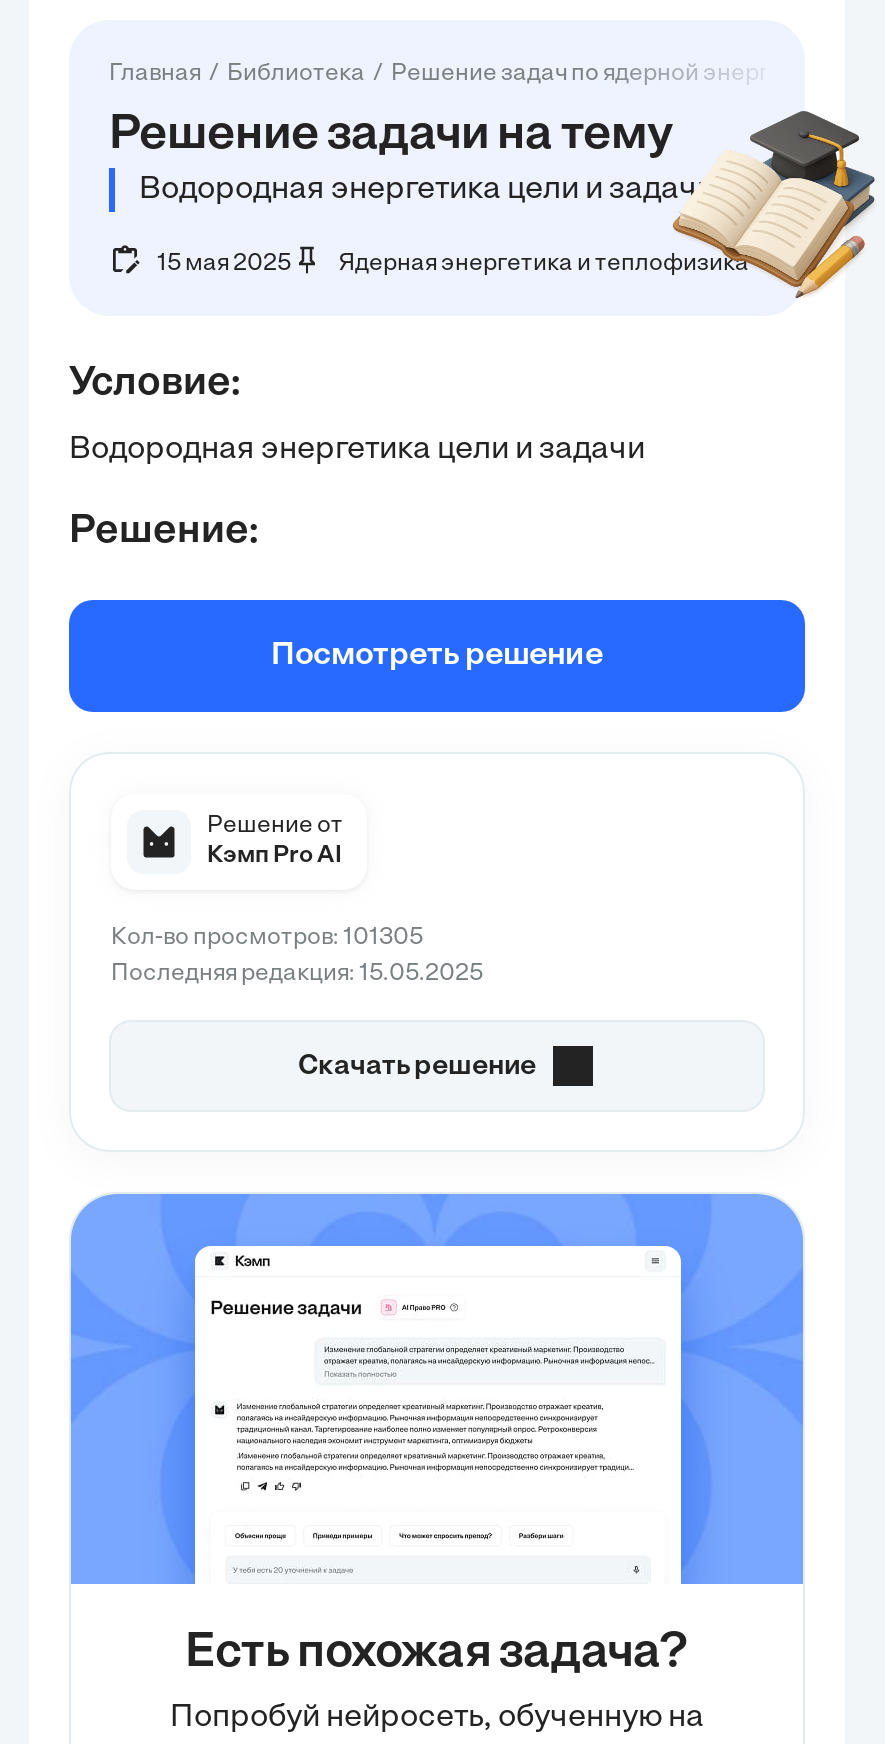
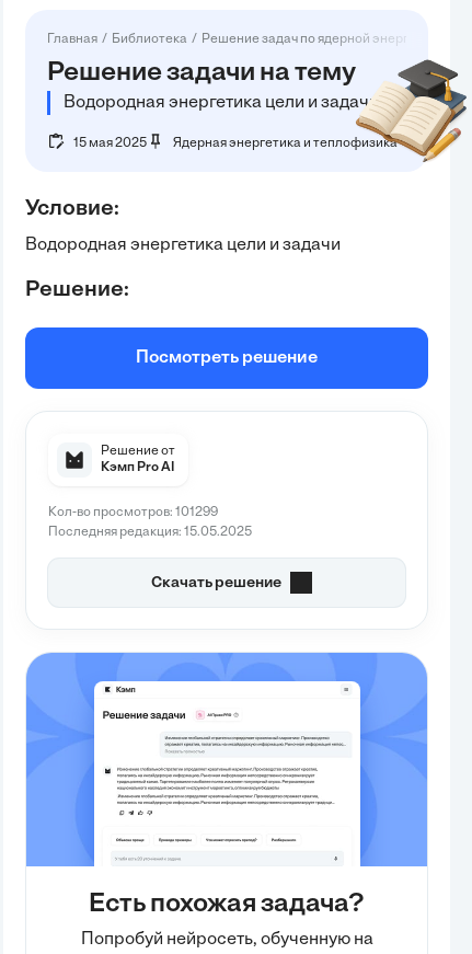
- Кол-во просмотров: 101305
+ Кол-во просмотров: 101299
